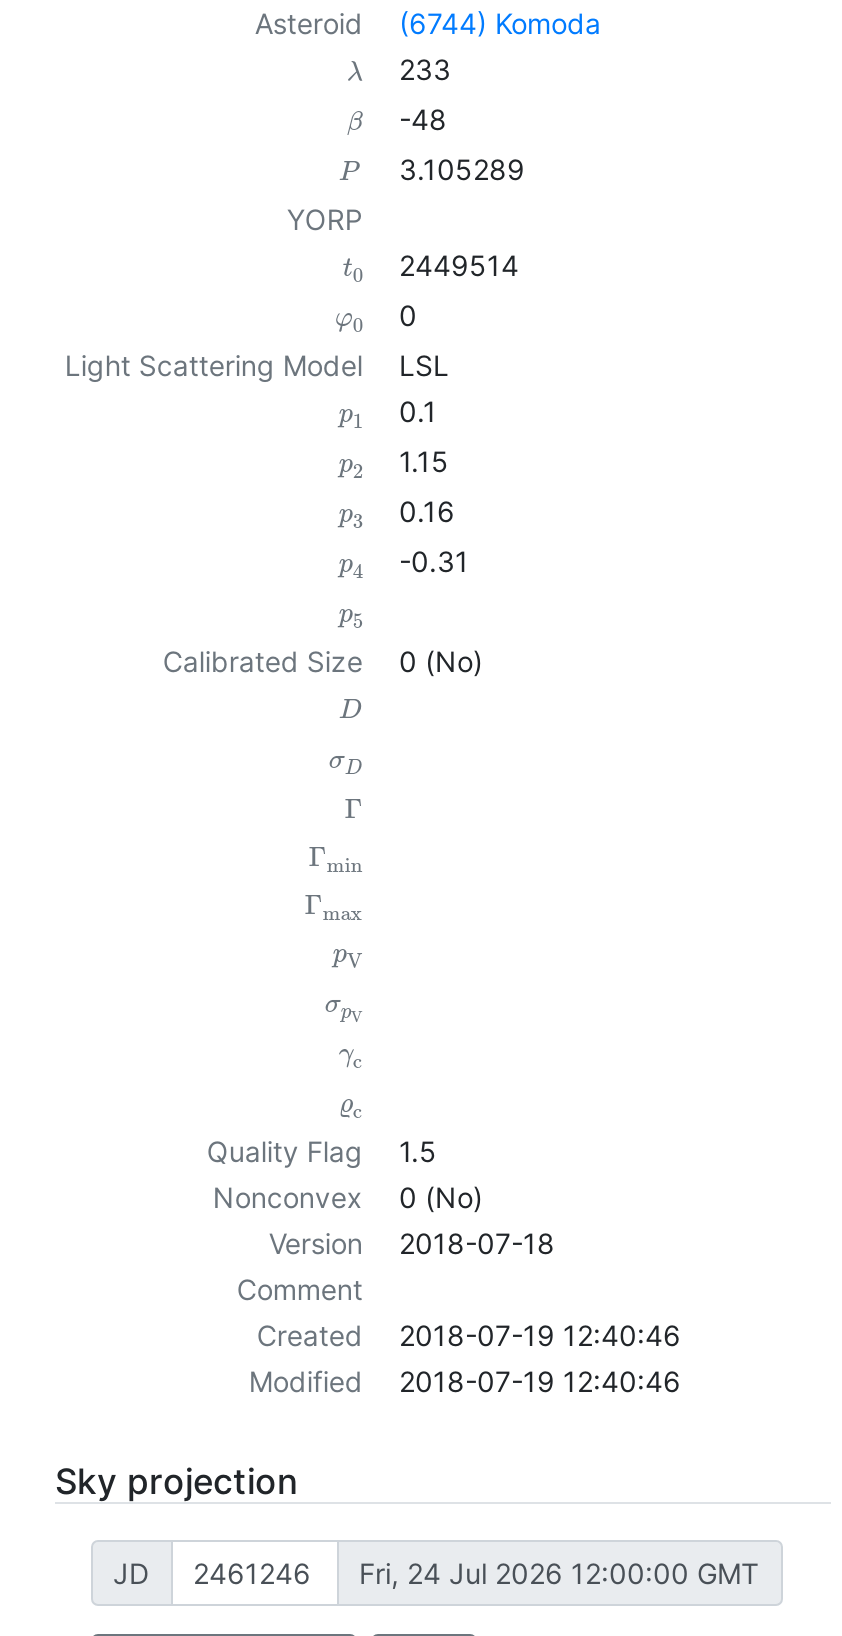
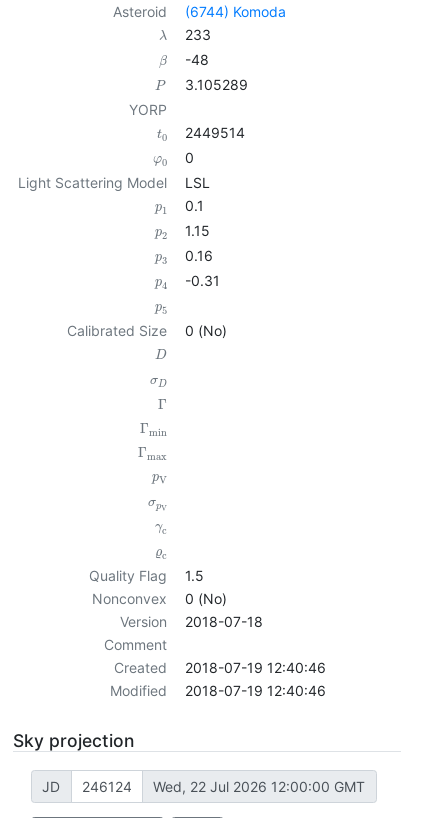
- Fri, 24 Jul 2026 12:00:00 GMT
+ Wed, 22 Jul 2026 12:00:00 GMT
